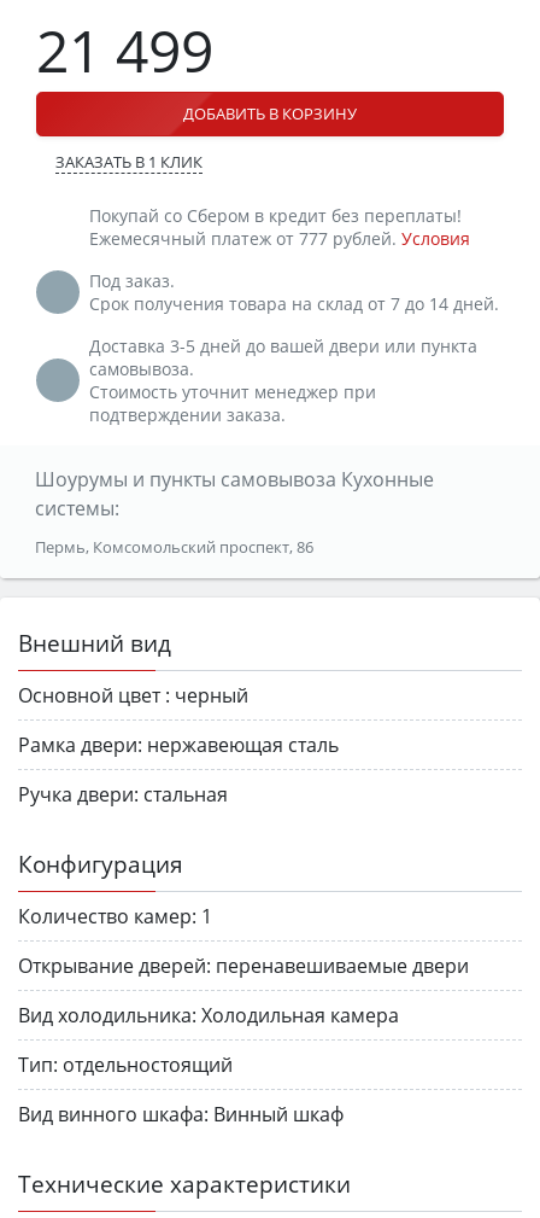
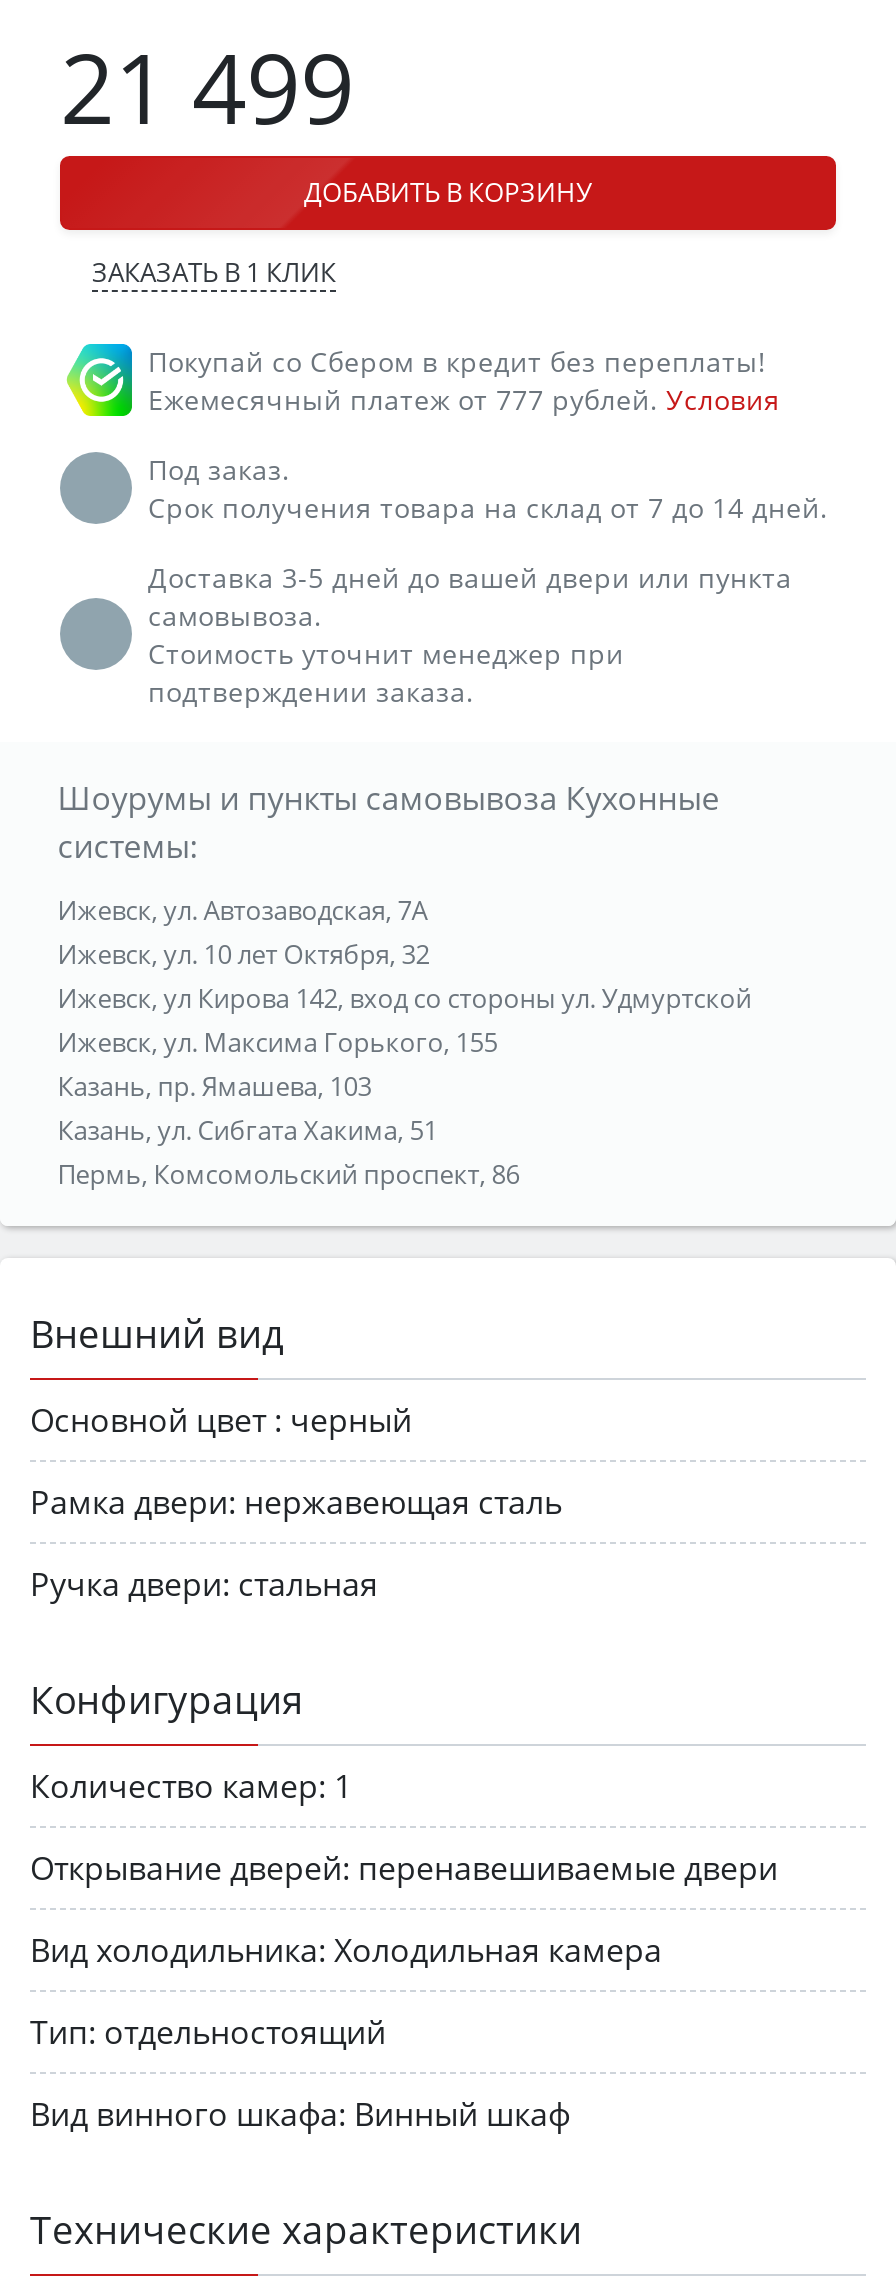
+ [image]

+ Ижевск, ул. Автозаводская, 7А
+ Ижевск, ул. 10 лет Октября, 32
+ Ижевск, ул Кирова 142, вход со стороны ул. Удмуртской
+ Ижевск, ул. Максима Горького, 155
+ Казань, пр. Ямашева, 103
+ Казань, ул. Сибгата Хакима, 51
